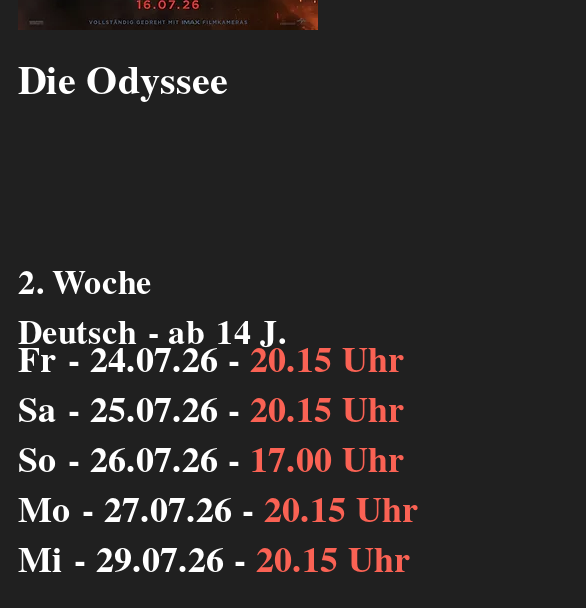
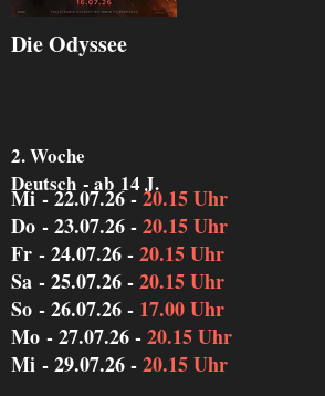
+ Mi-22.07.26 -20.15 Uhr
+ Do - 23.07.26 - 20.15 Uhr
